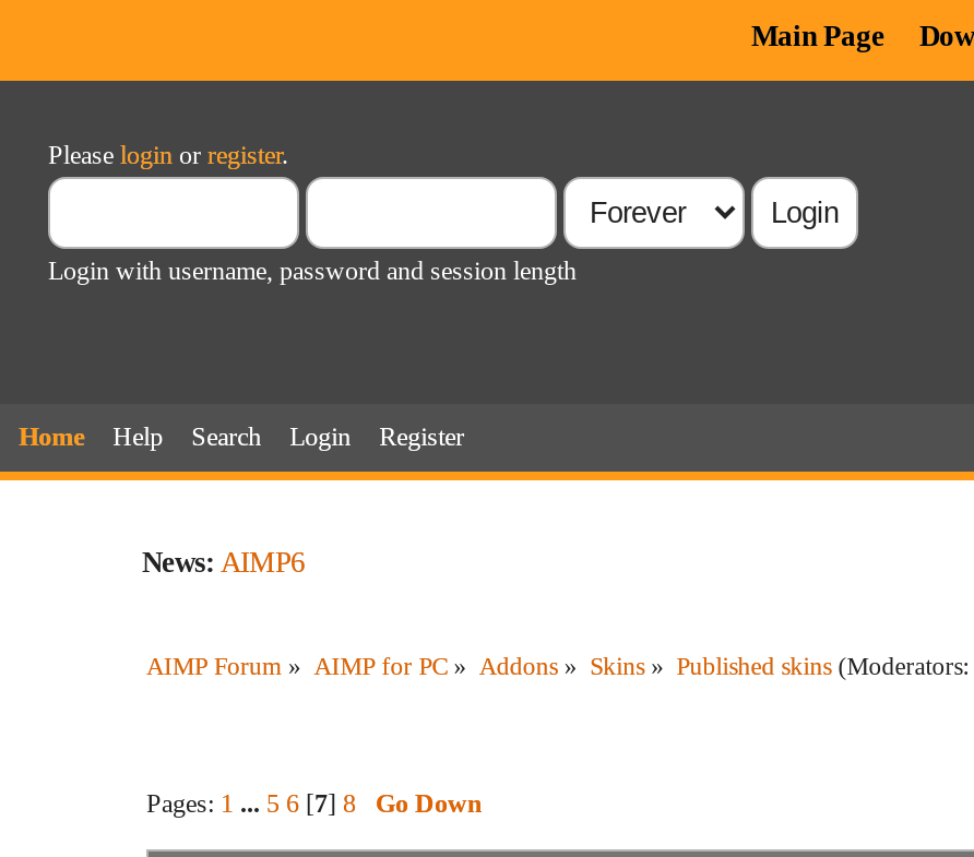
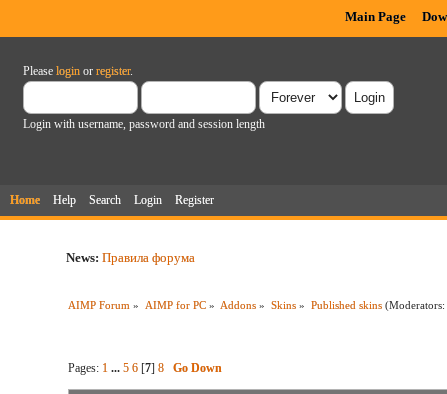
- News: AIMP6
+ News: Правила форума
